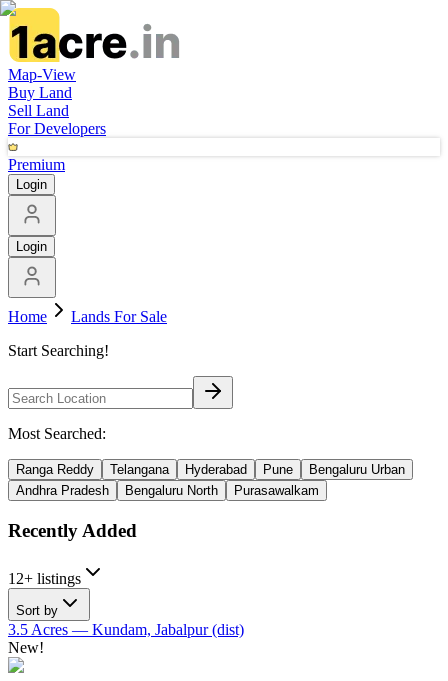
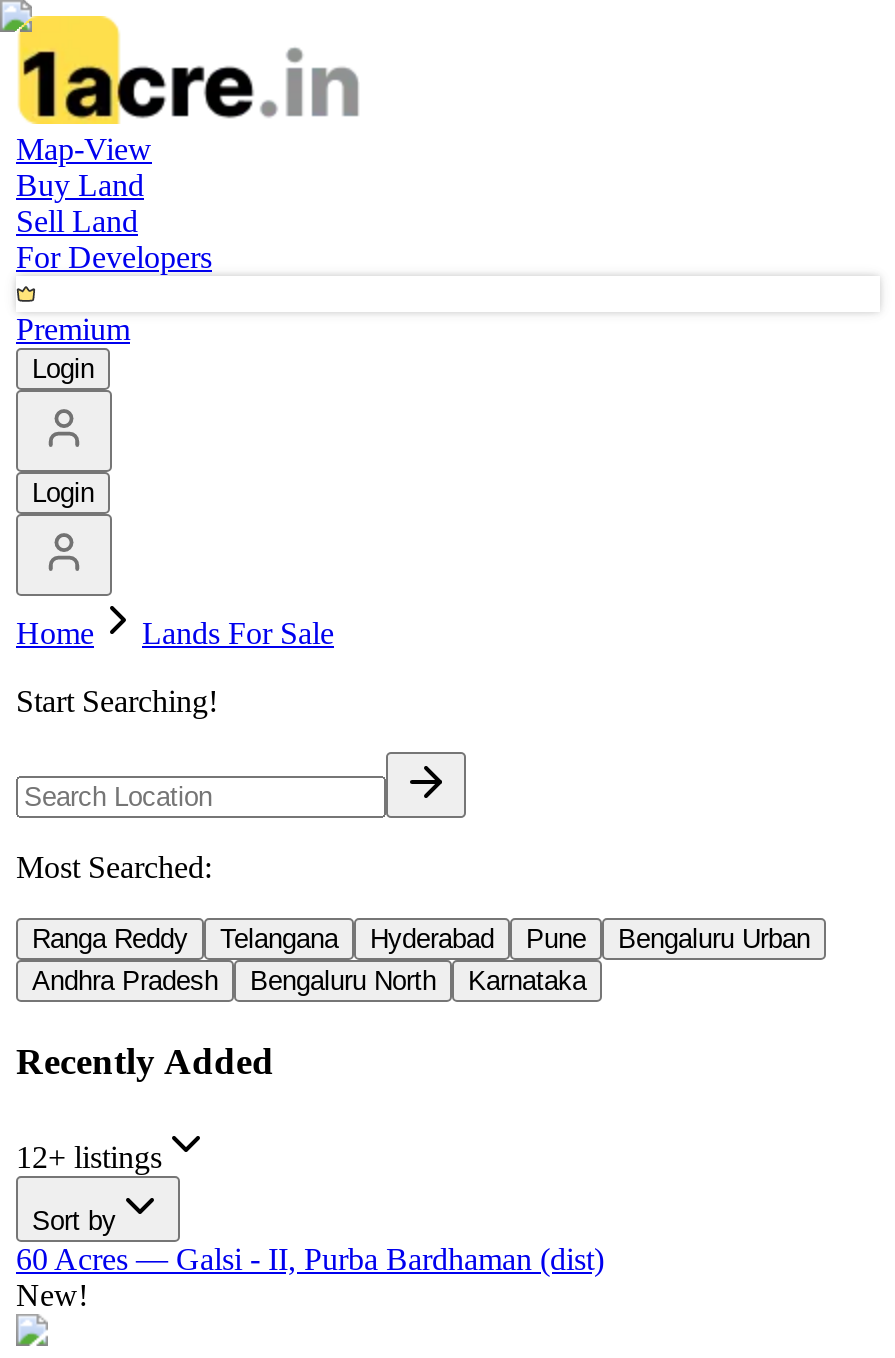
- Purasawalkam
+ Karnataka

- 3.5 Acres— Kundam, Jabalpur (dist)
+ 60 Acres— Galsi - II, Purba Bardhaman (dist)
